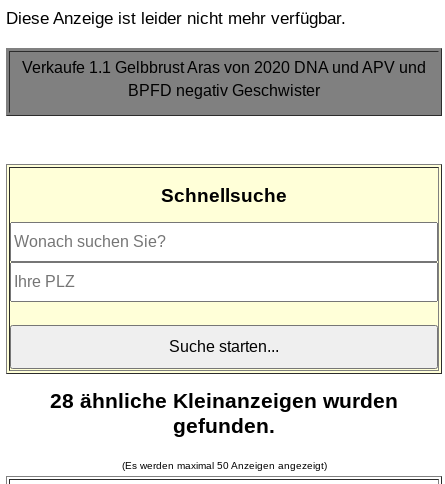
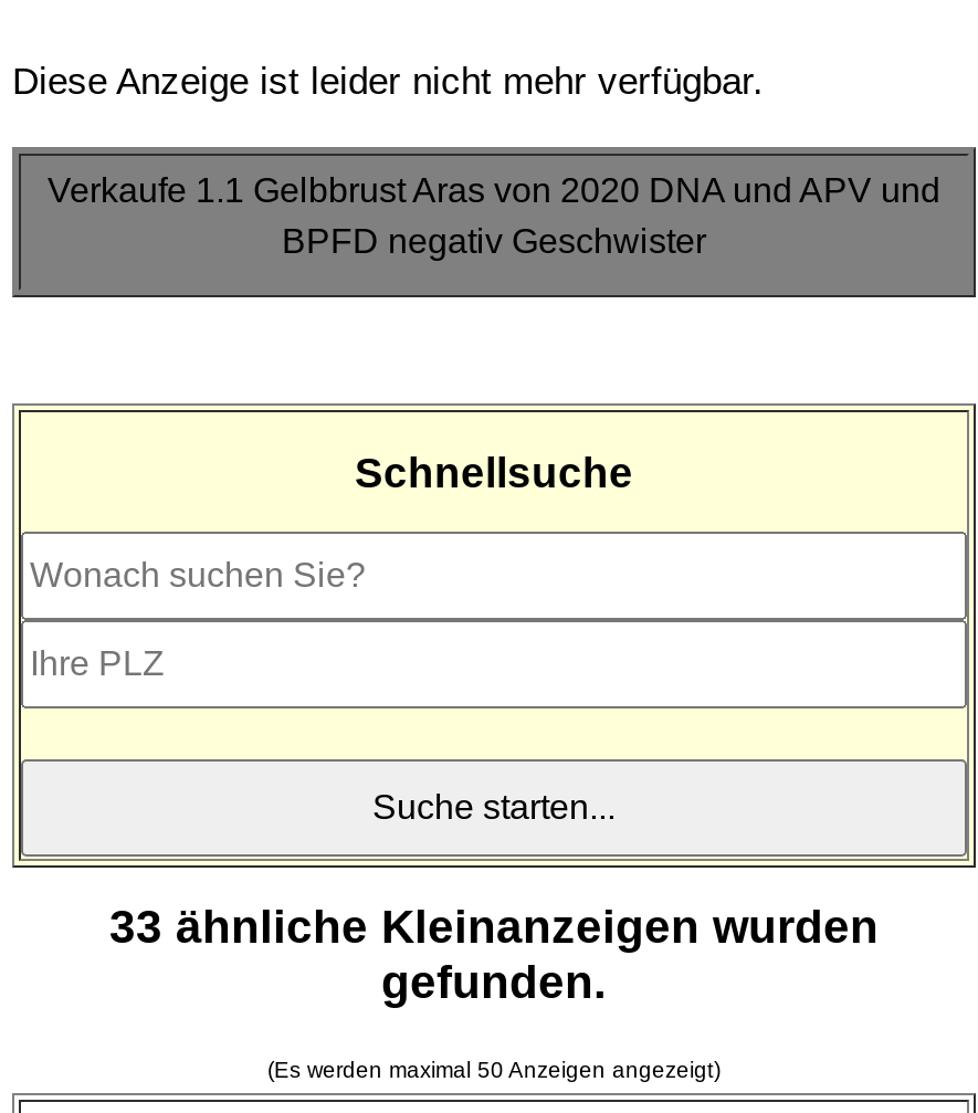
- 28 ähnliche Kleinanzeigen wurden
+ 33 ähnliche Kleinanzeigen wurden
